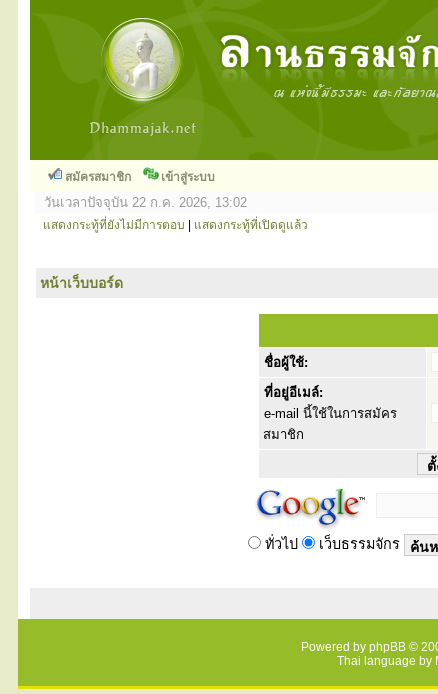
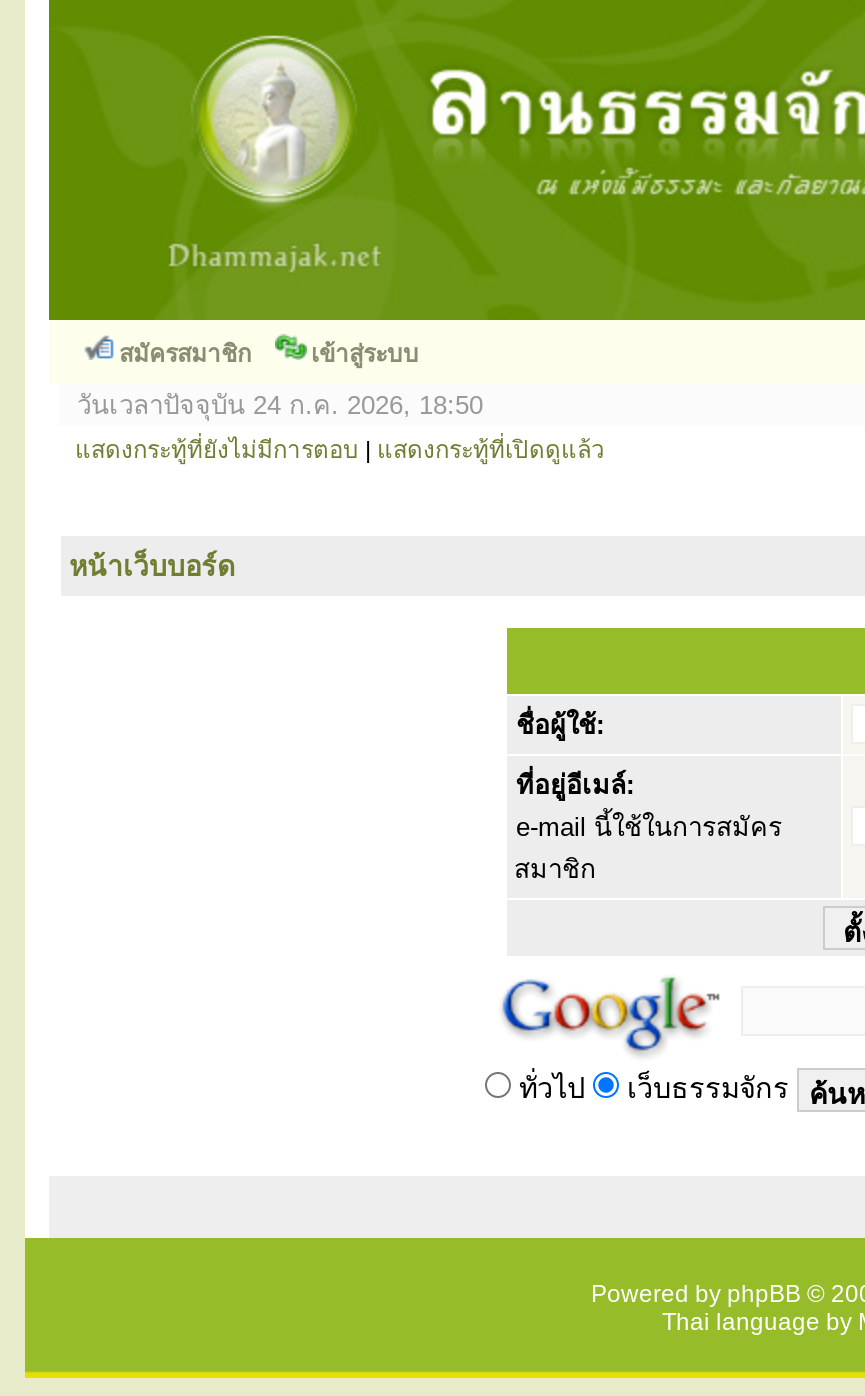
- วันเวลาปัจจุบัน 22 ก.ค. 2026, 13:02
+ วันเวลาปัจจุบัน 24 ก.ค. 2026, 18:50
